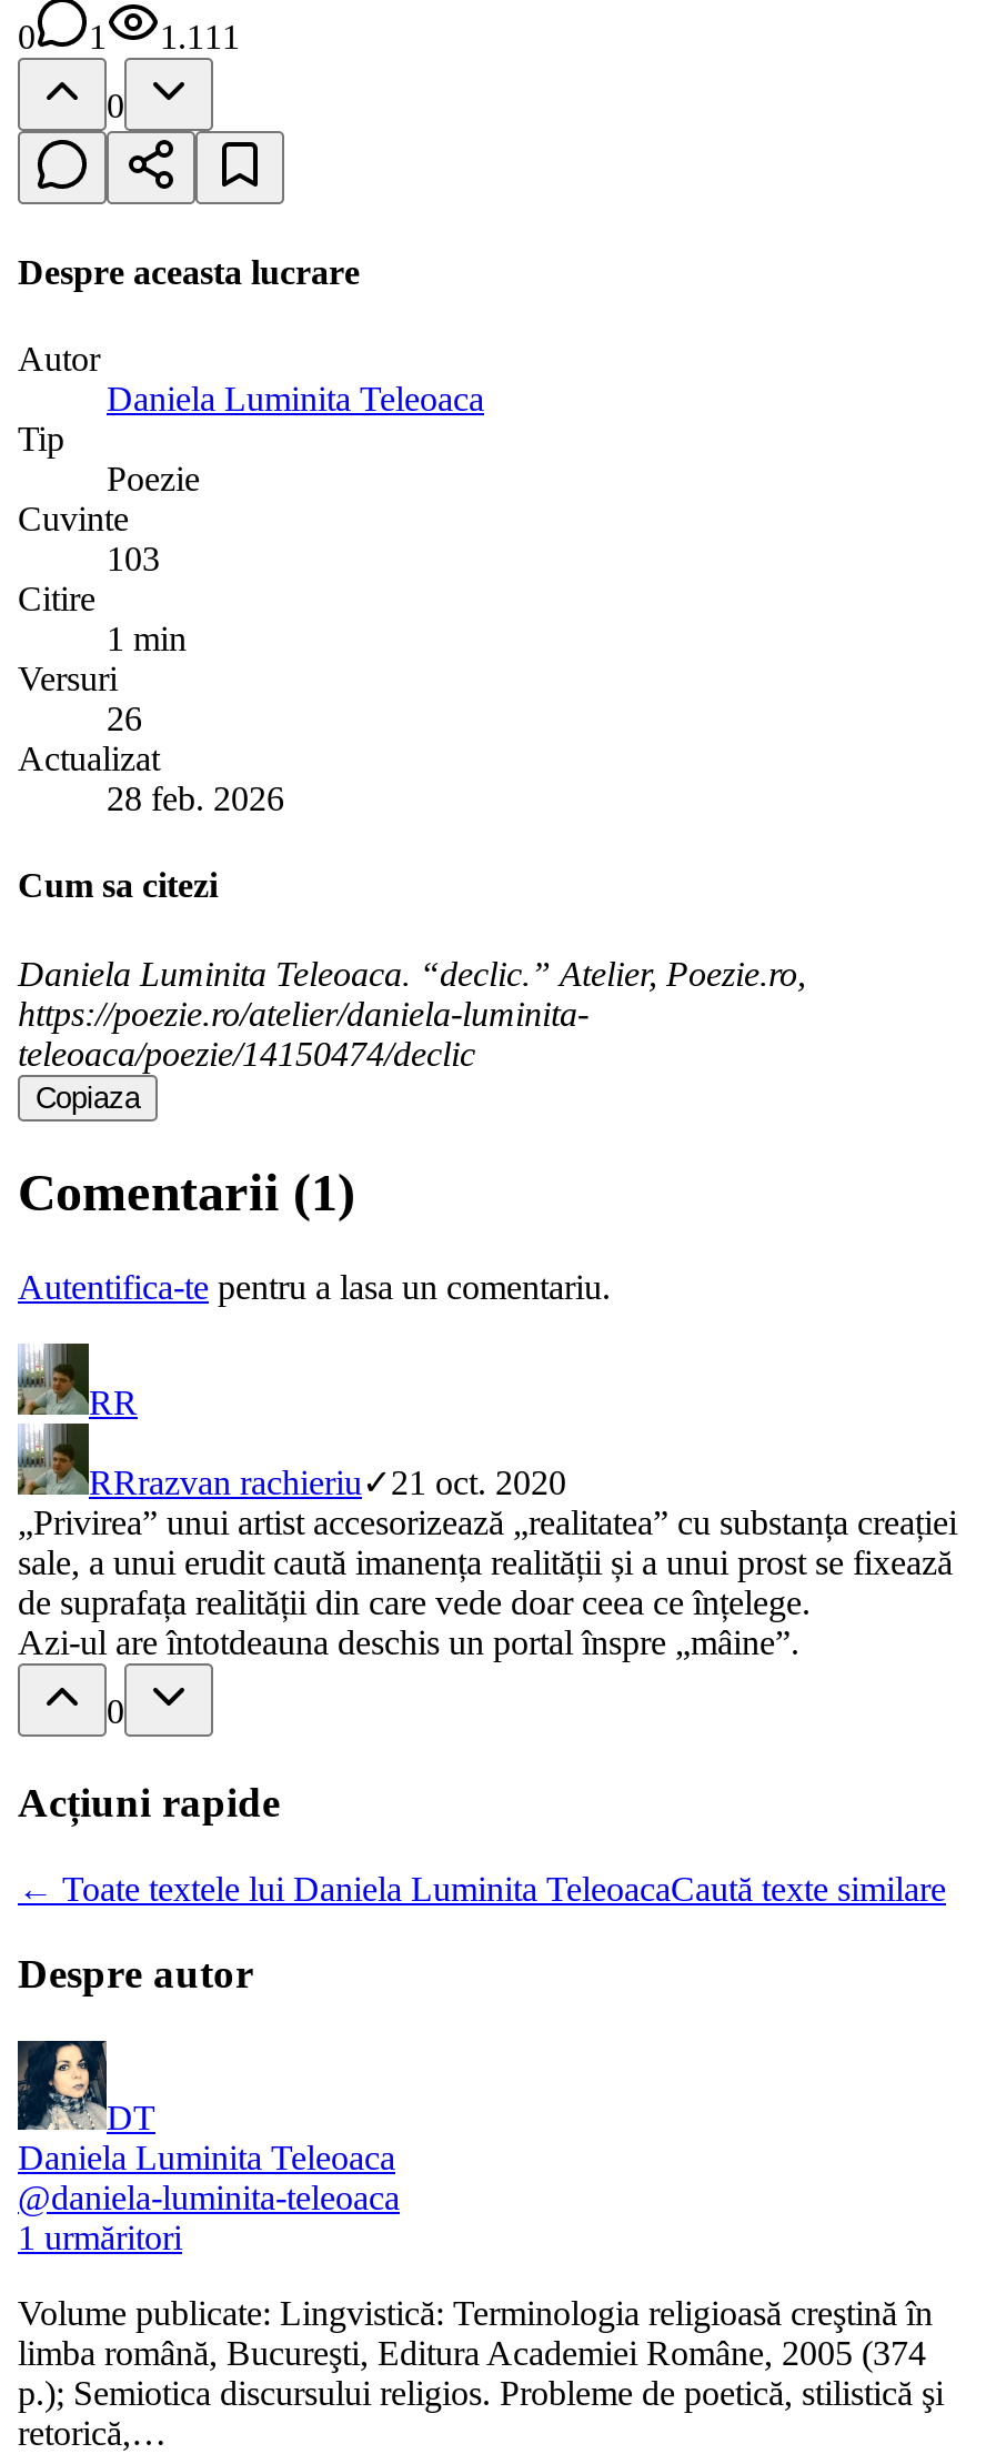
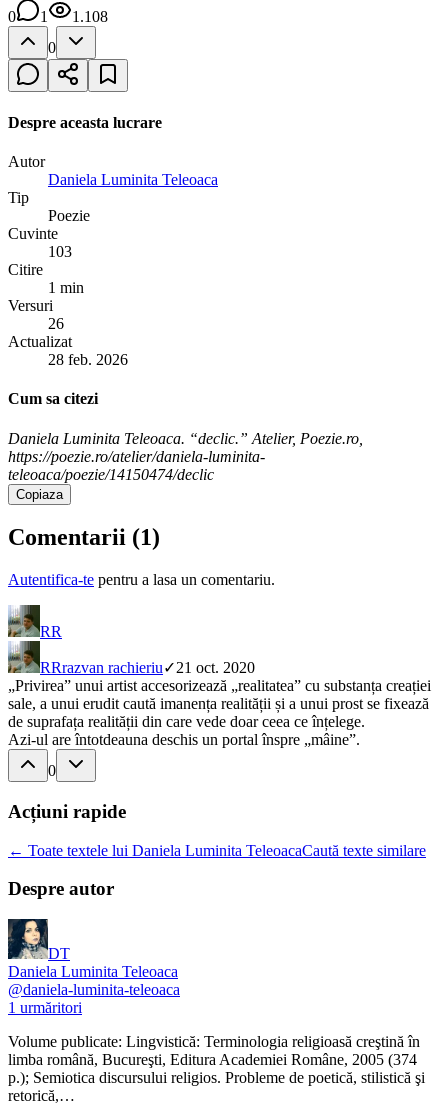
- 0 1 1.111
+ 0 1 1.108
